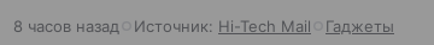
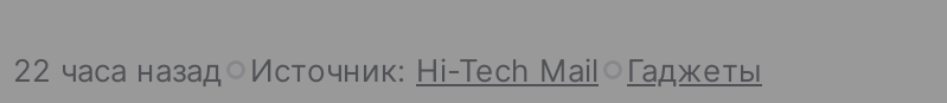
- 8 часов назад Источник: Hi-Tech Mail Гаджеты
+ 22 часа назад Источник: Hi-Tech Mail Гаджеты
